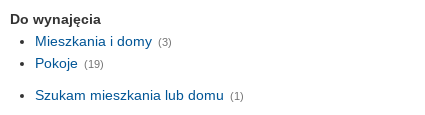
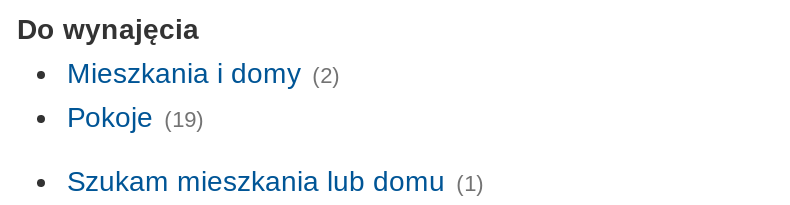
- Mieszkania i domy (3)
+ Mieszkania i domy (2)
